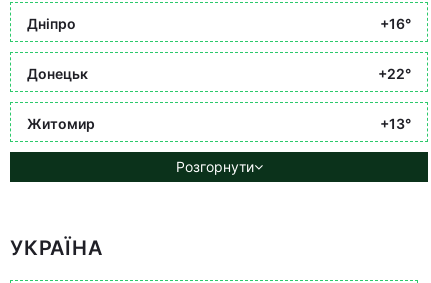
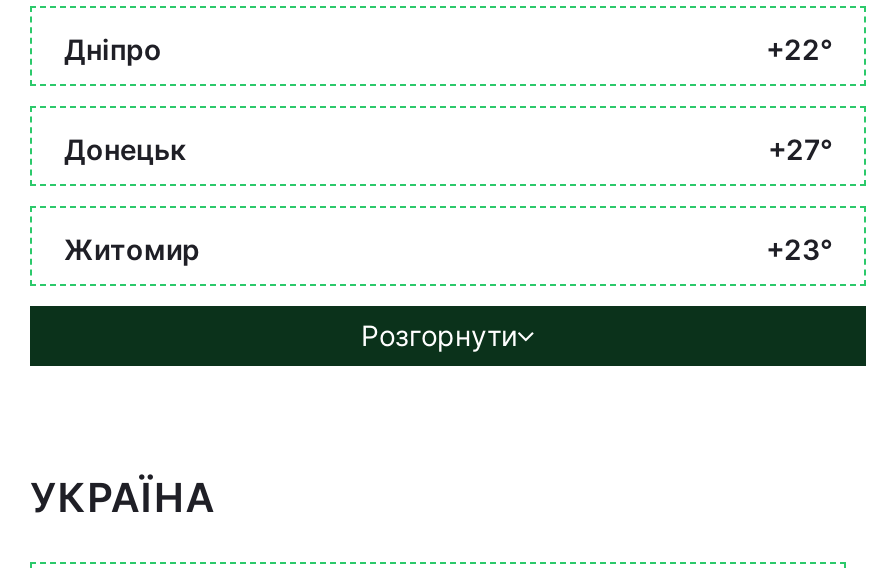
- +16°
+ +22°

- +22°
+ +27°

- +13°
+ +23°
